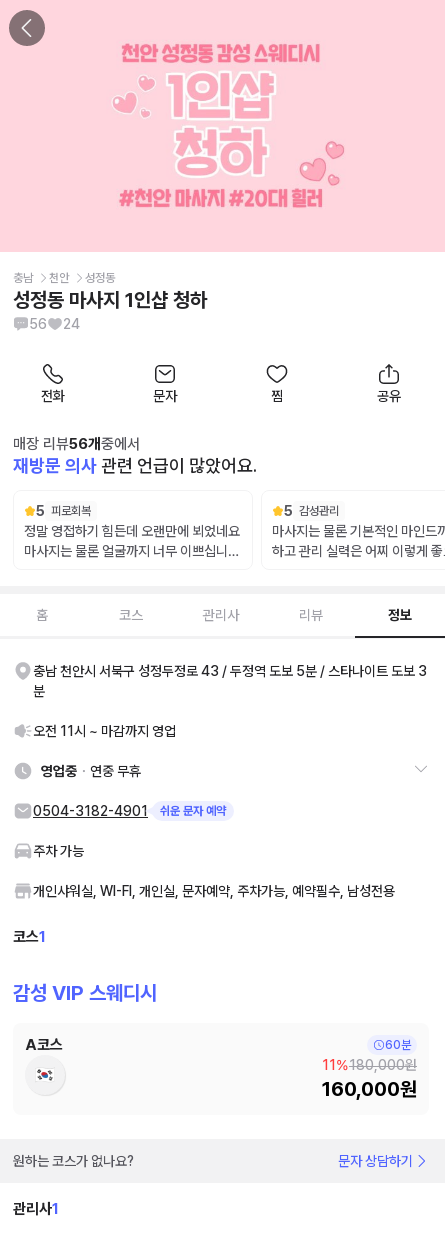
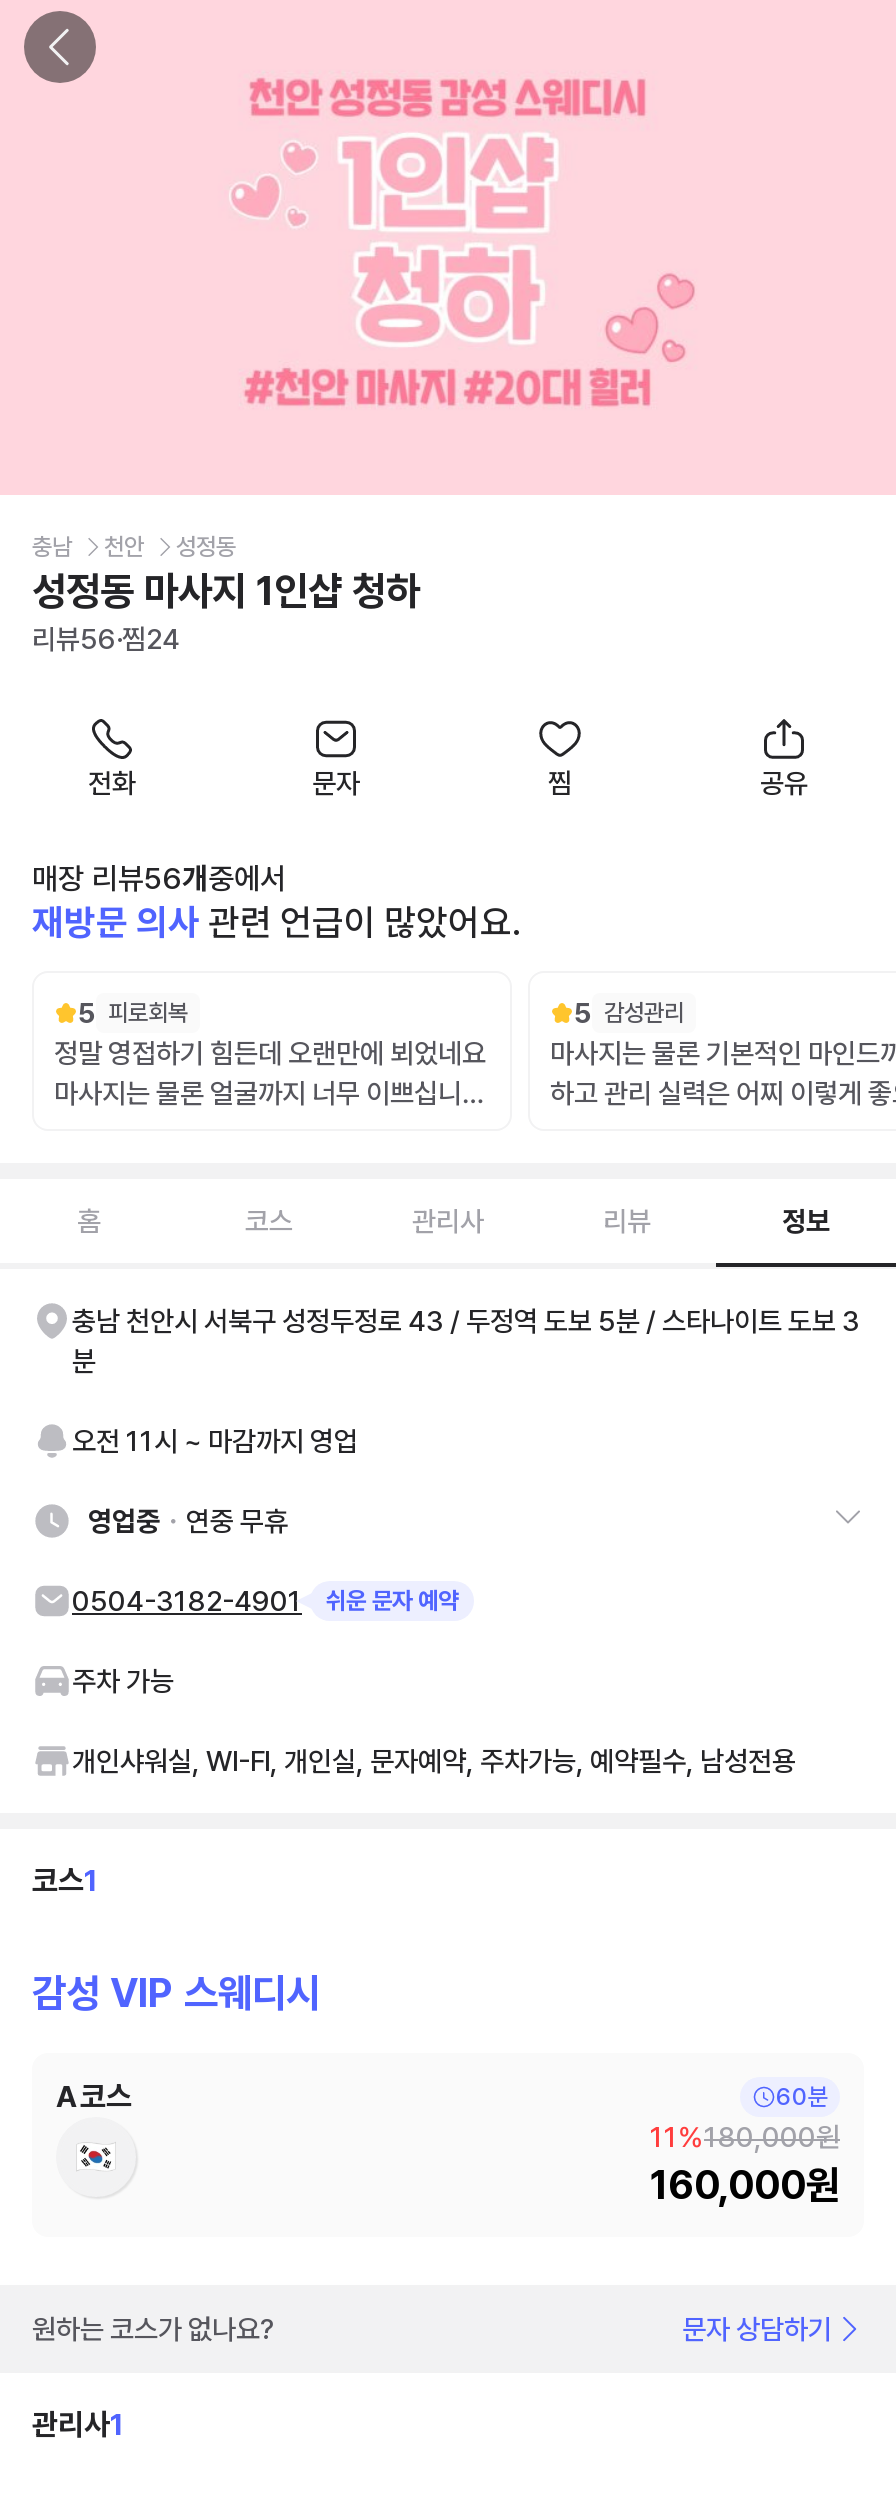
- 56
- 24
+ 리뷰56 찜24
